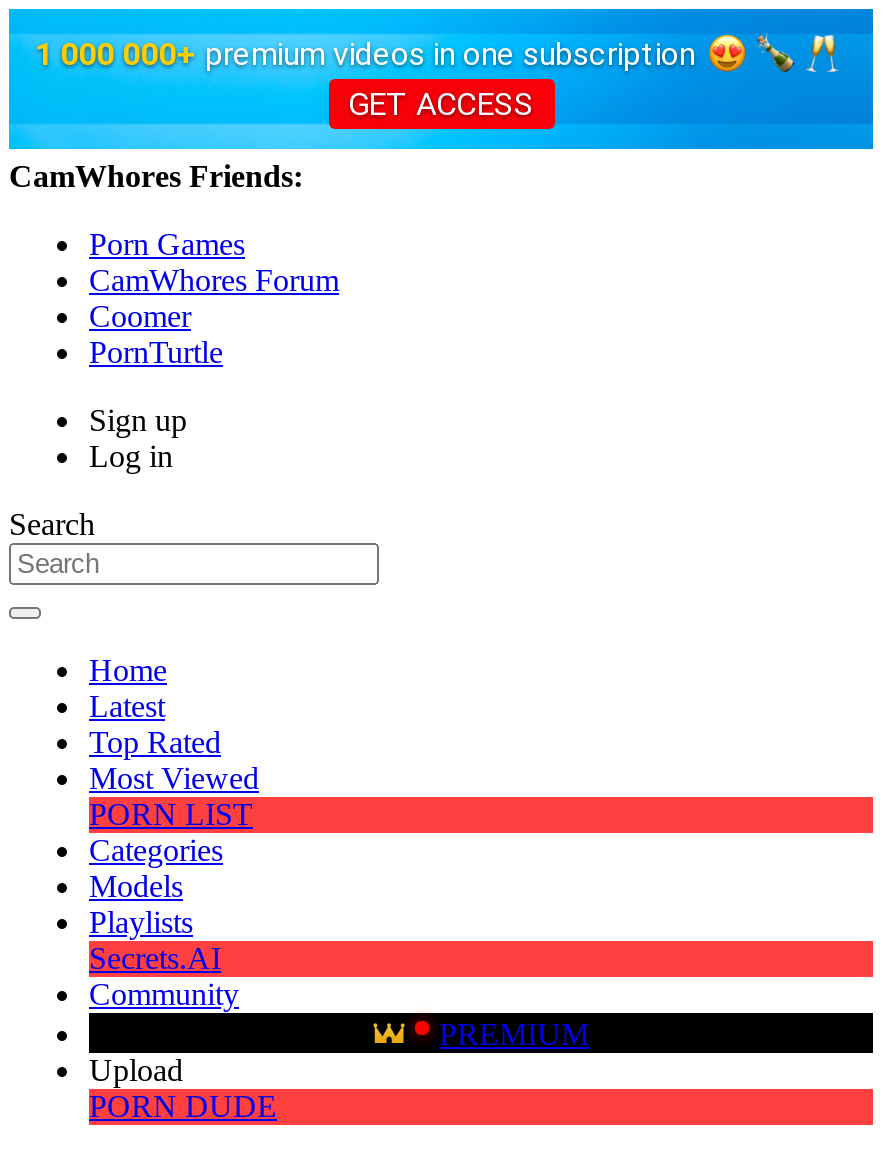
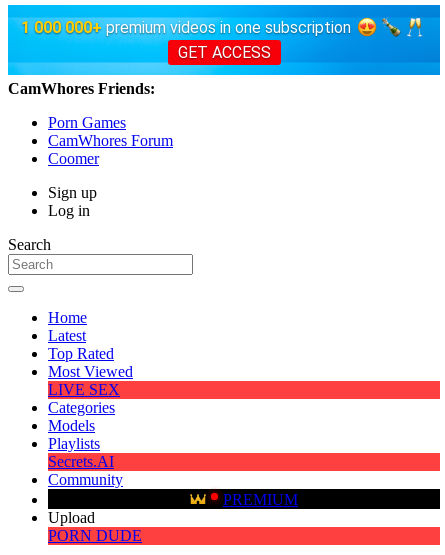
- PornTurtle

- PORN LIST
+ LIVE SEX
